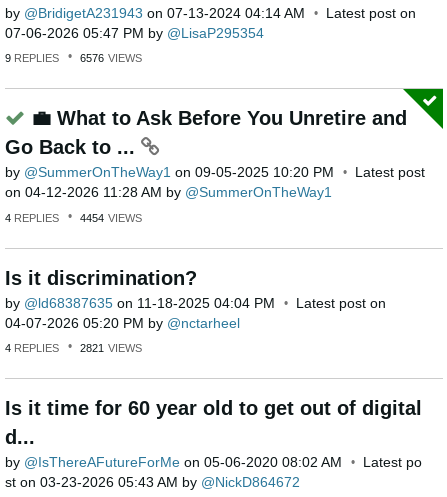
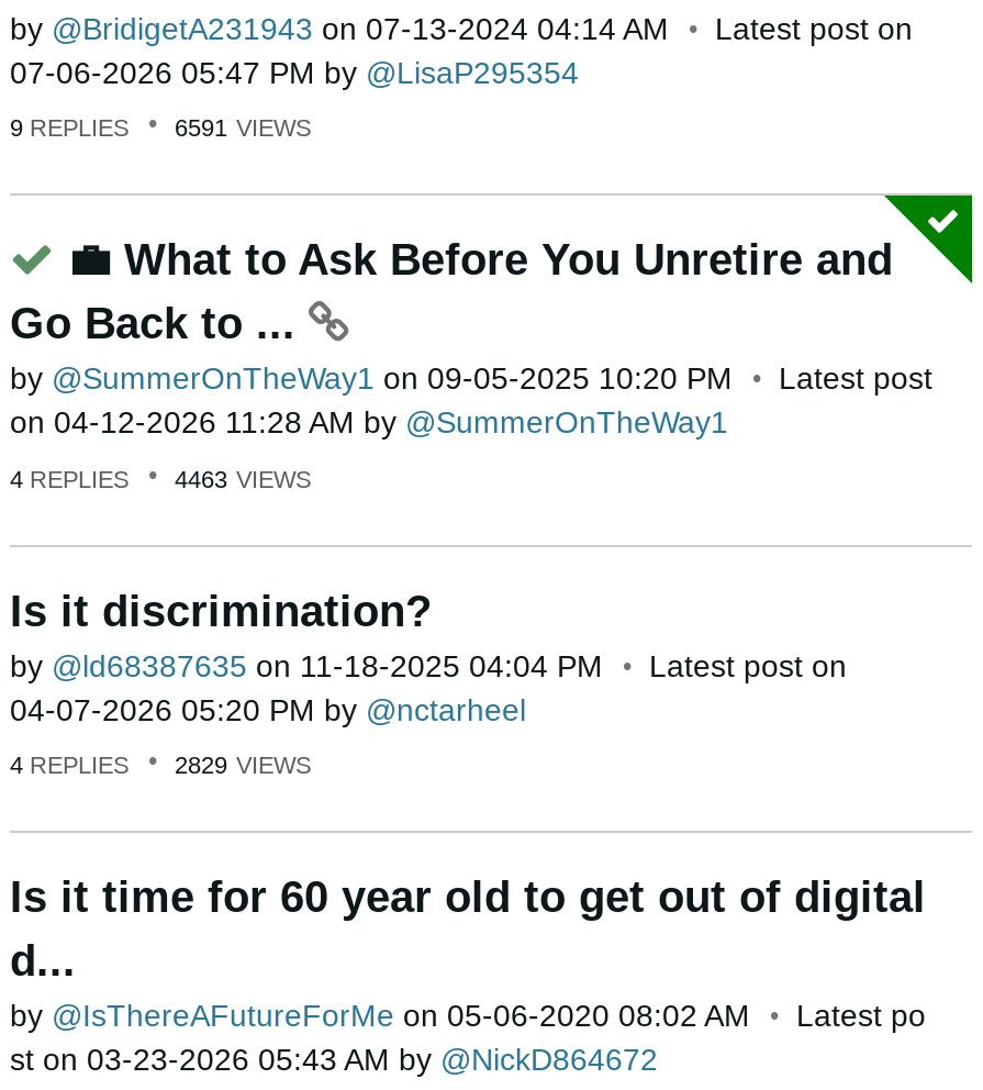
- 9 REPLIES 6576 VIEWS
+ 9 REPLIES 6591 VIEWS

- 4 REPLIES 4454 VIEWS
+ 4 REPLIES 4463 VIEWS

- 4 REPLIES 2821 VIEWS
+ 4 REPLIES 2829 VIEWS
